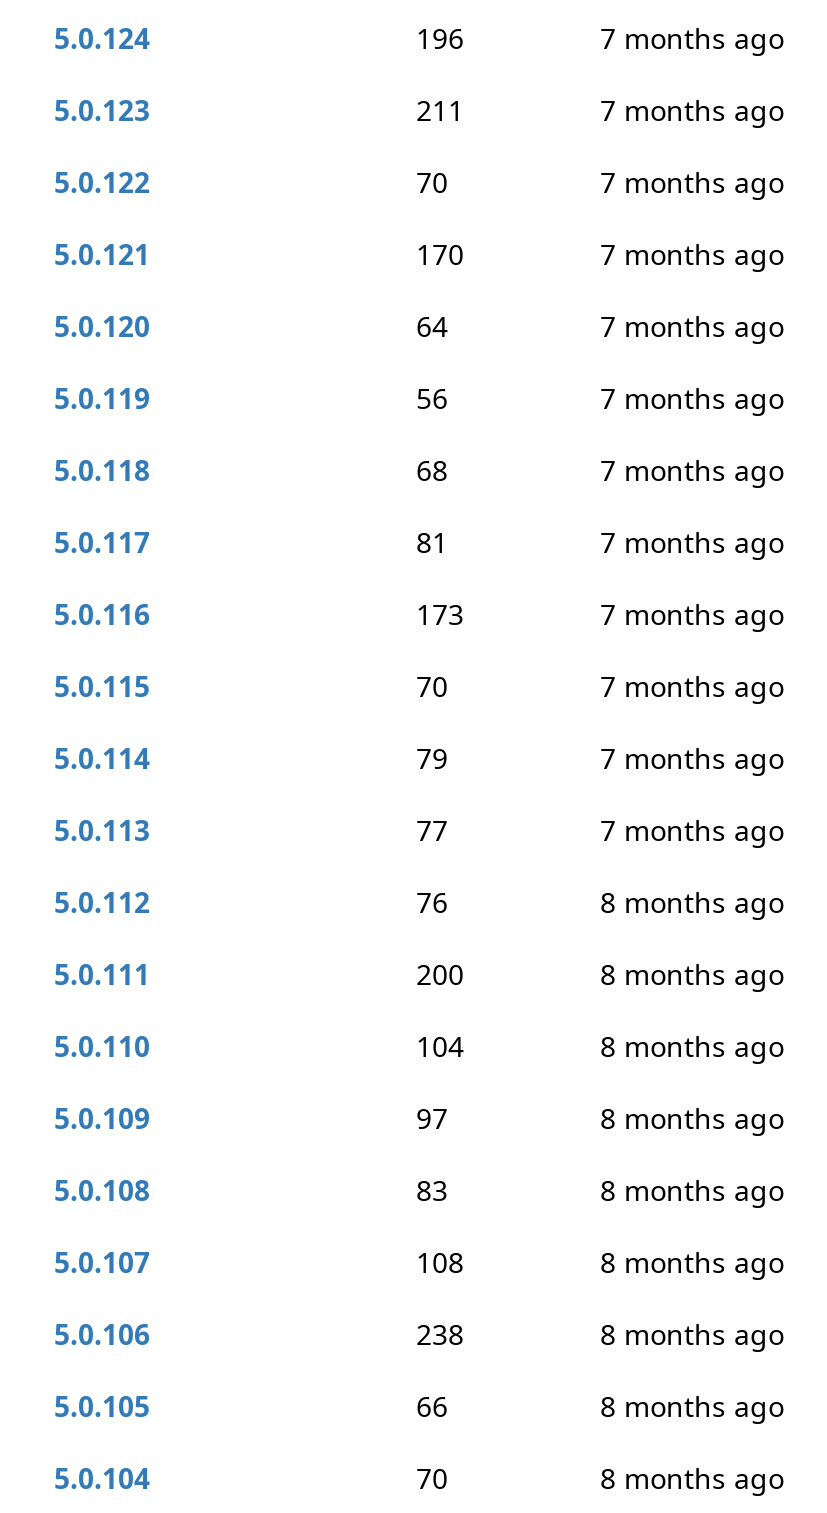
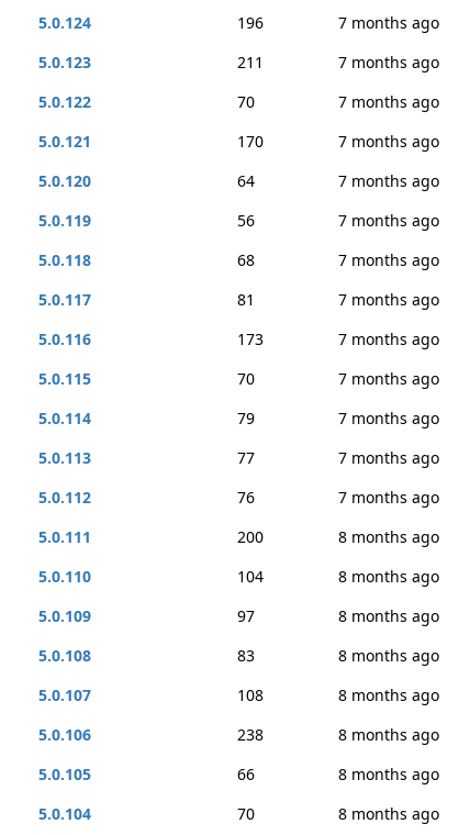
- 8 months ago
+ 7 months ago
